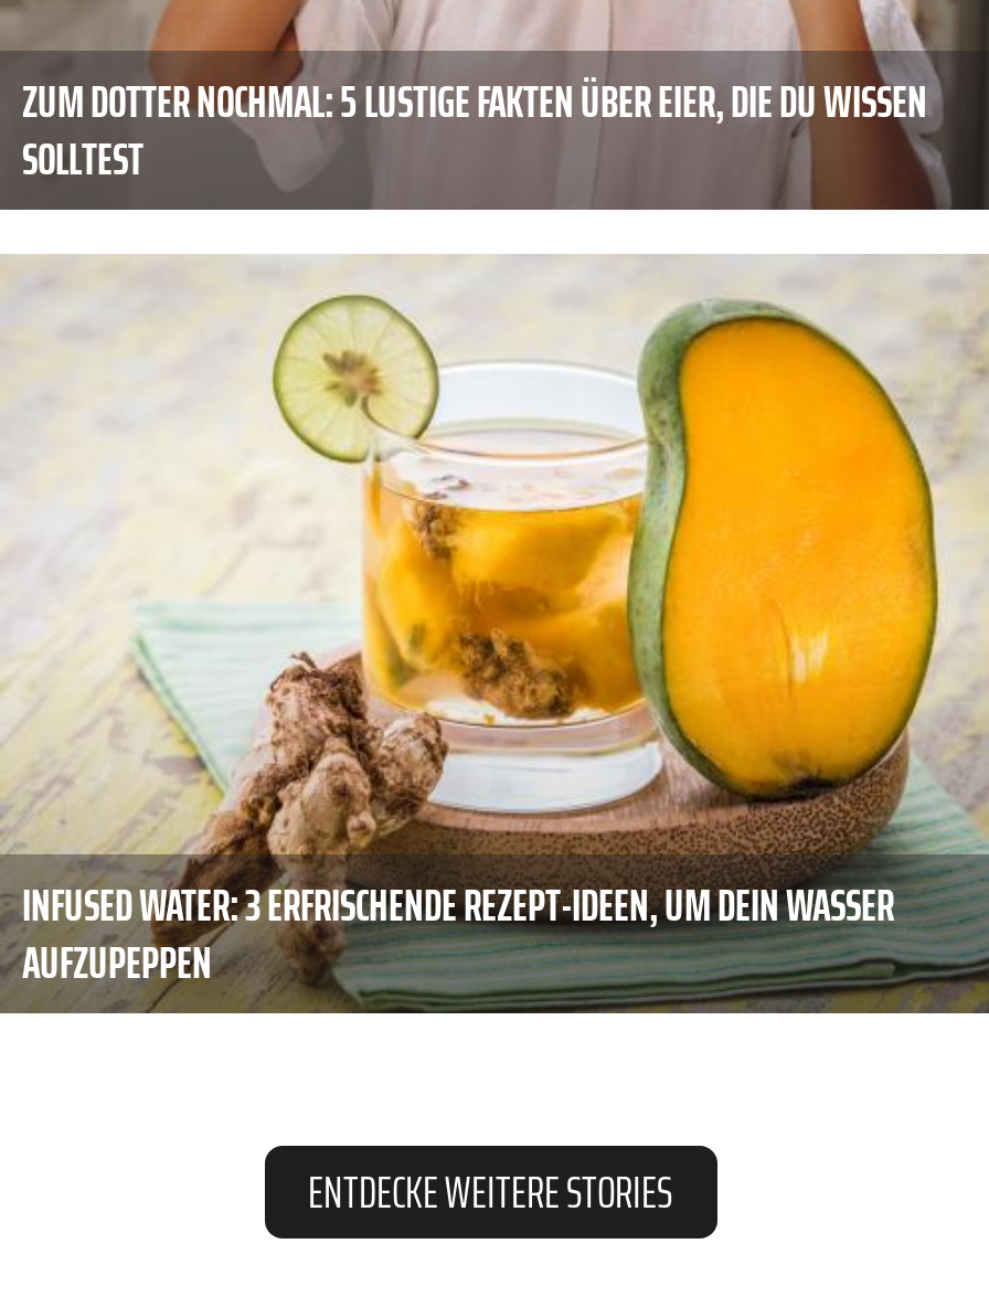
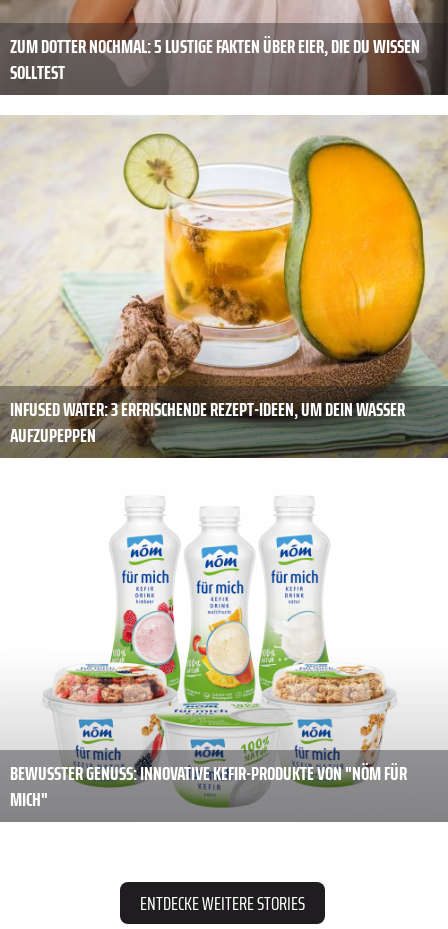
+ [image]
+ BEWUSSTER GENUSS: INNOVATIVE KEFIR-PRODUKTE VON "NÖM FÜR
+ MICH"
